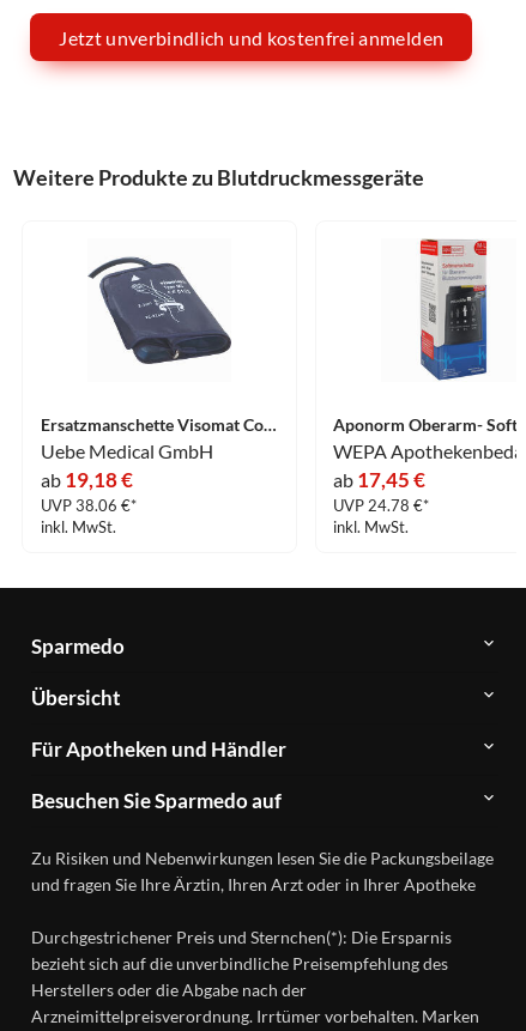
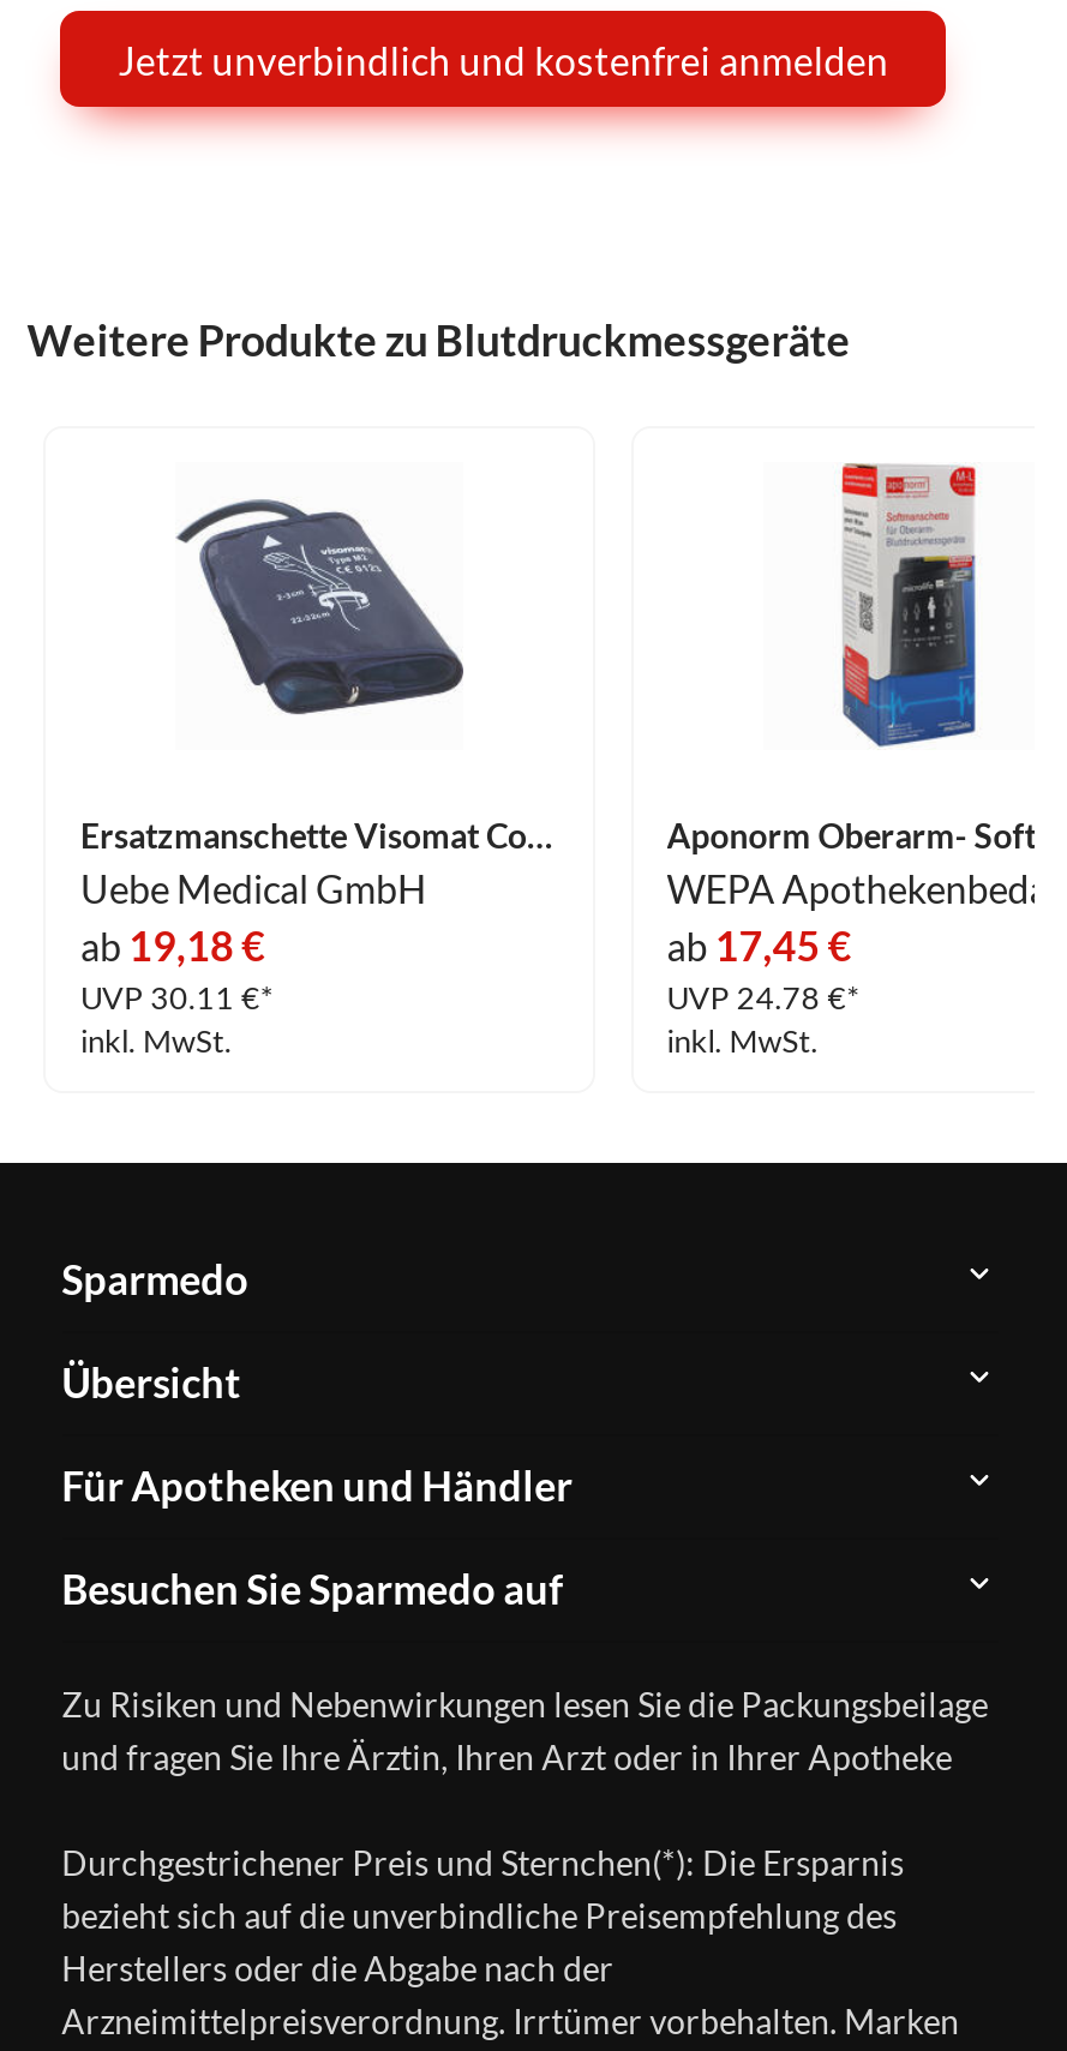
- UVP 38.06 €*
+ UVP 30.11 €*
